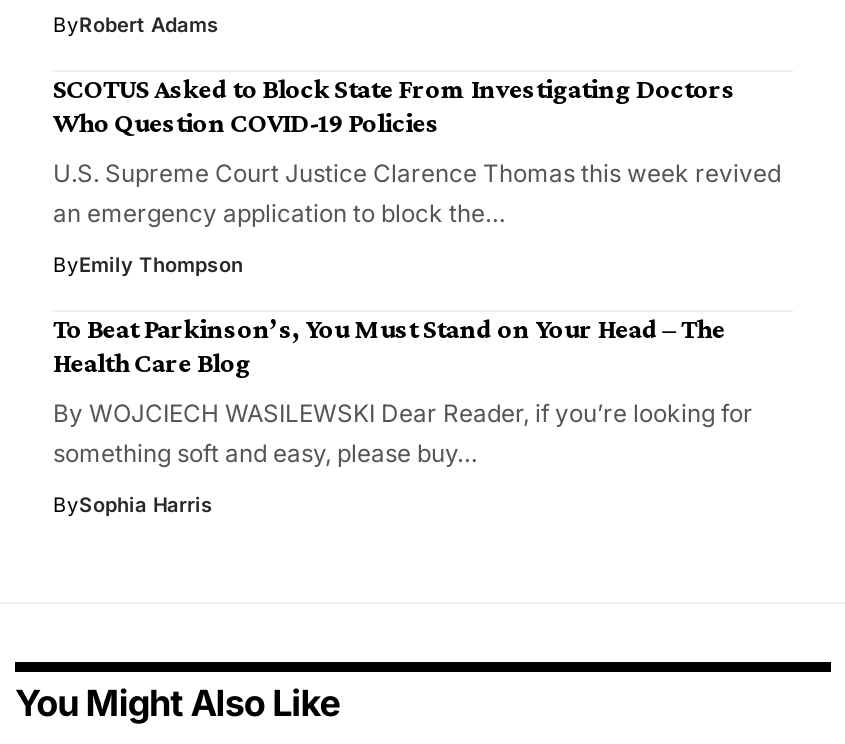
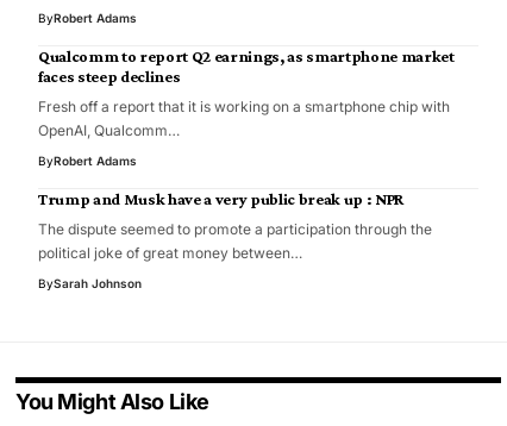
- SCOTUS Asked to Block State From Investigating Doctors
- Who Question COVID-19 Policies
+ Qualcomm to report Q2 earnings, as smartphone market
+ faces steep declines

- U.S. Supreme Court Justice Clarence Thomas this week revived
- an emergency application to block the…
+ Fresh off a report that it is working on a smartphone chip with
+ OpenAI, Qualcomm…

- ByEmily Thompson
+ ByRobert Adams

- To Beat Parkinson’s, You Must Stand on Your Head – The
- Health Care Blog
+ Trump and Musk have a very public break up : NPR

- By WOJCIECH WASILEWSKI Dear Reader, if you’re looking for
- something soft and easy, please buy…
+ The dispute seemed to promote a participation through the
+ political joke of great money between…

- BySophia Harris
+ BySarah Johnson
